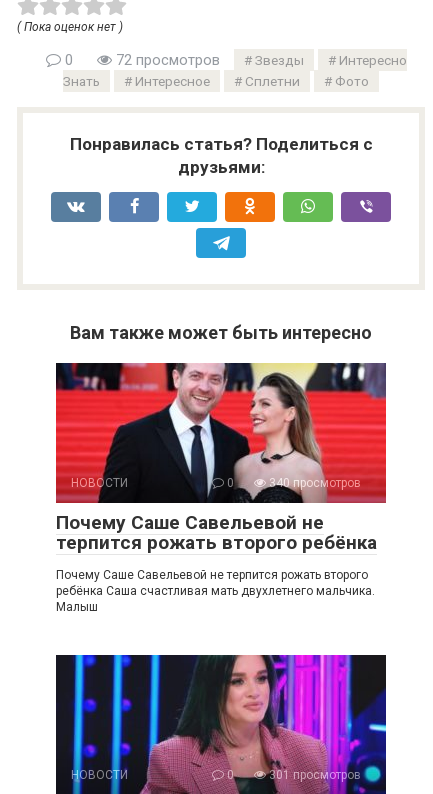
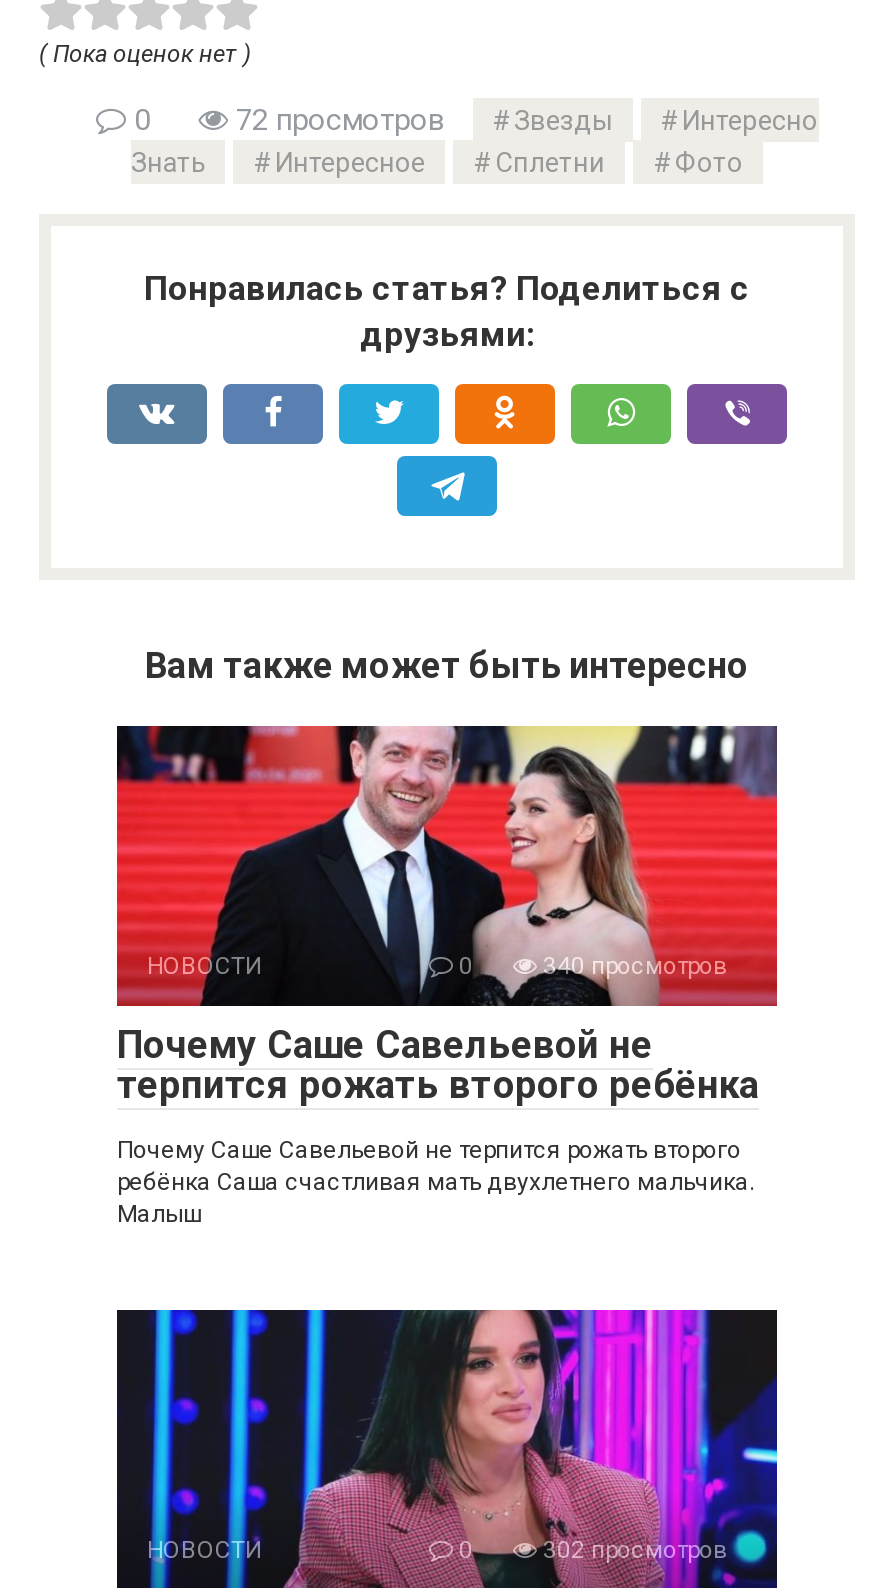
- 301 просмотров
+ 302 просмотров
